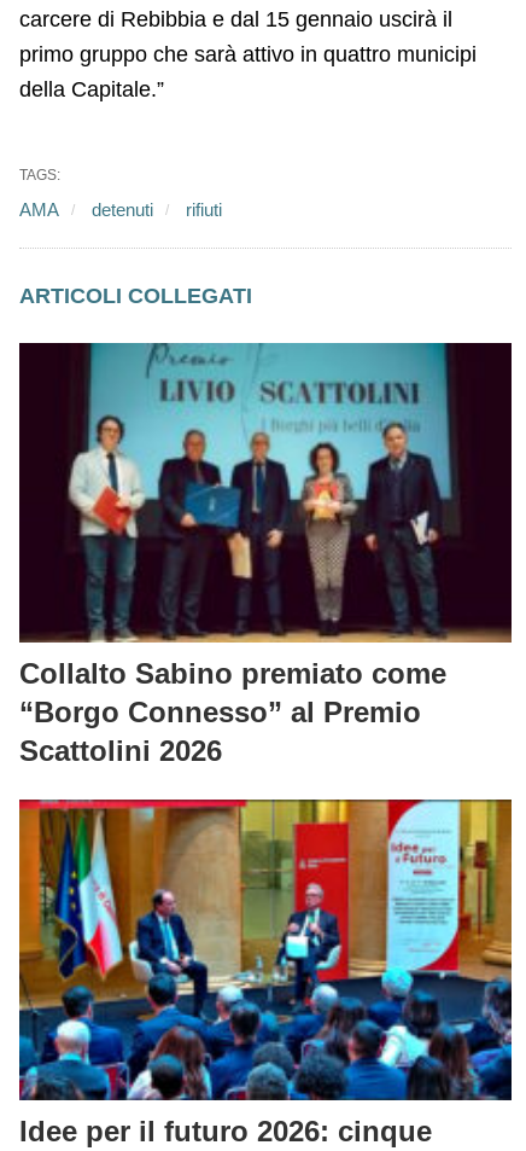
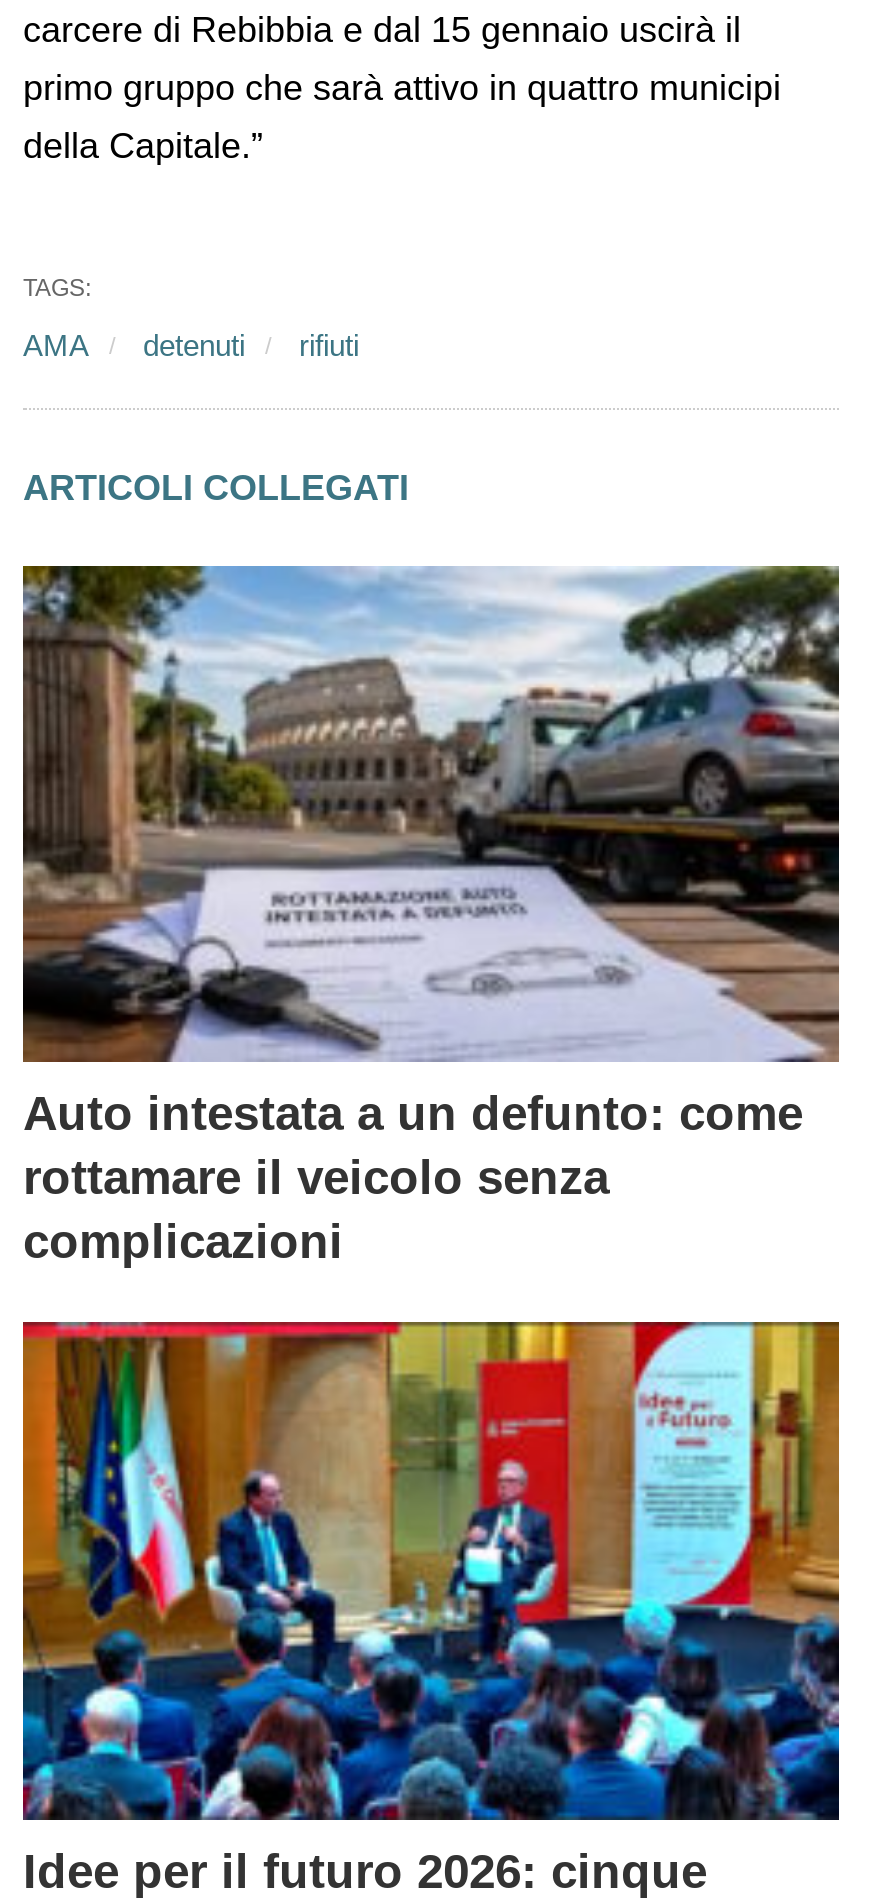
- [image]
- Collalto Sabino premiato come
- “Borgo Connesso” al Premio
- Scattolini 2026
+ [image]
+ Auto intestata a un defunto: come
+ rottamare il veicolo senza
+ complicazioni
